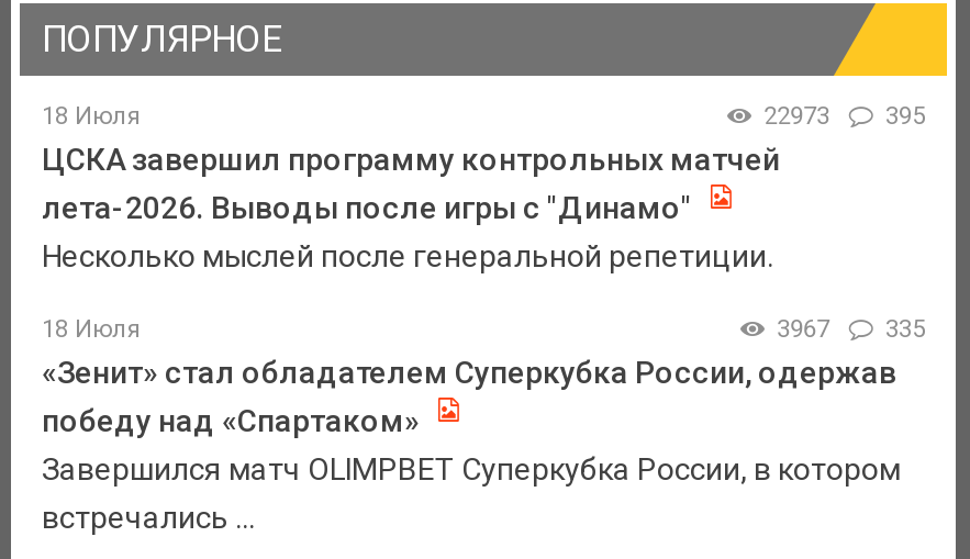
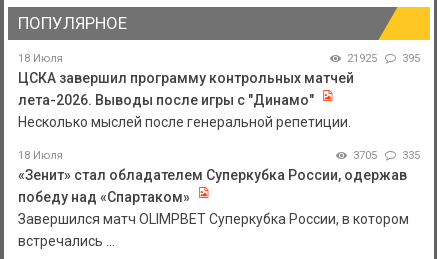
- 22973 395
+ 21925 395

- 3967 335
+ 3705 335
